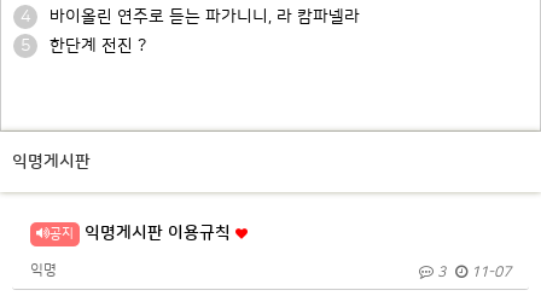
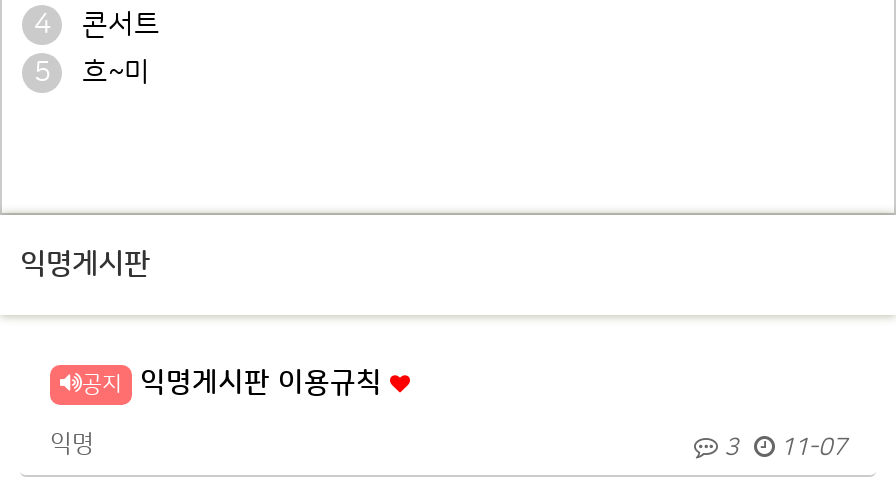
- 바이올린 연주로 듣는 파가니니, 라 캄파넬라
+ 콘서트

- 한단계 전진 ?
+ 흐~미
